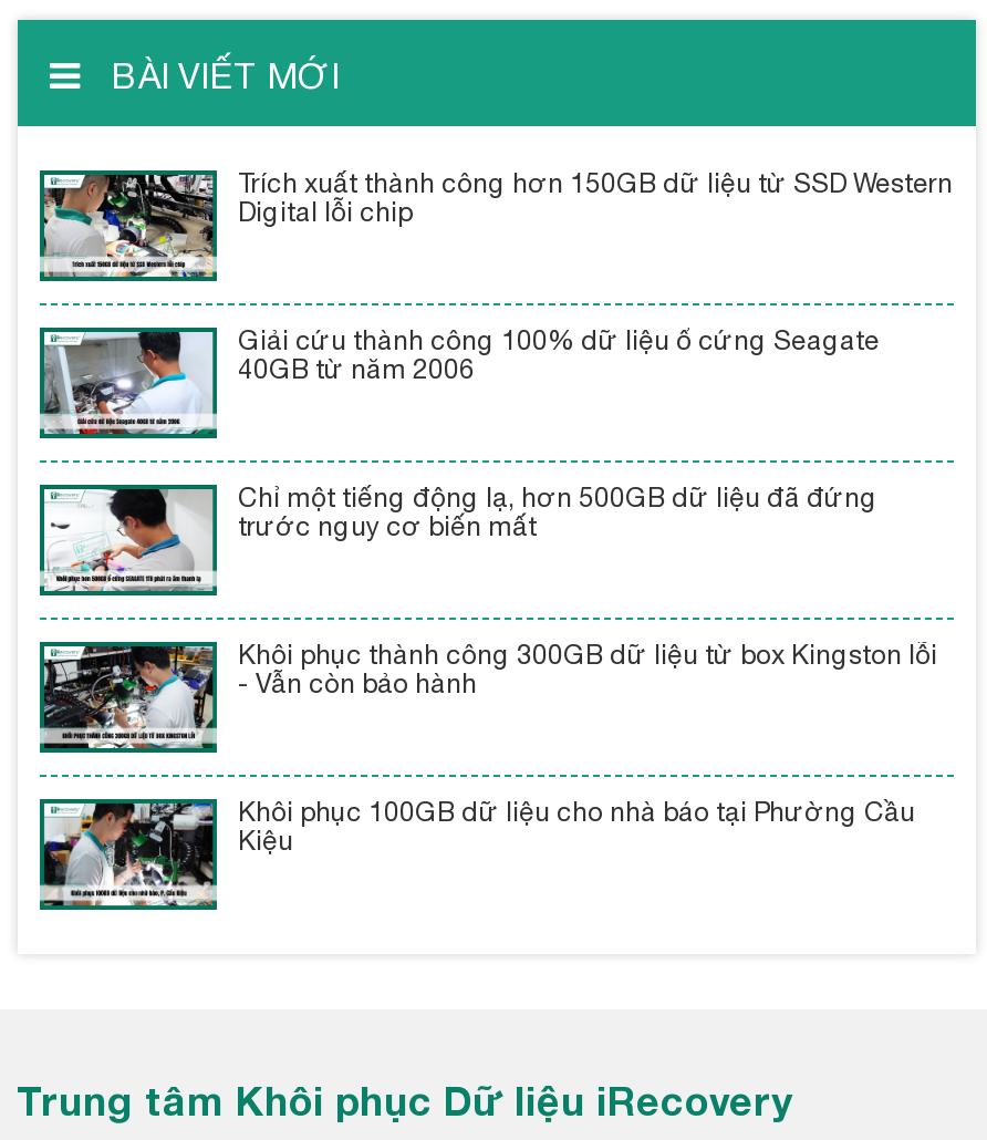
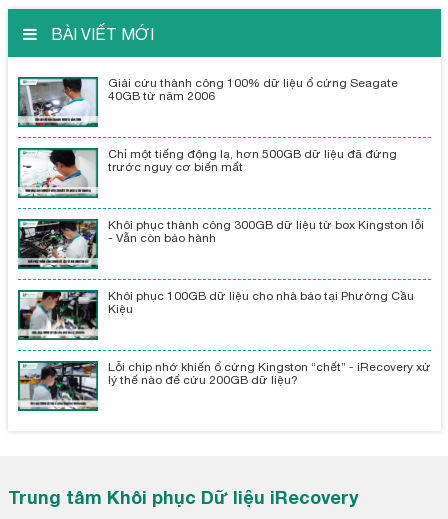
- [image]
- Trích xuất thành công hơn 150GB dữ liệu từ SSD Western
- Digital lỗi chip

moved up: [image] | Giải cứu thành công 100% dữ liệu ổ cứng Seagate | 40GB từ năm 2006 | ... | Khôi phục 100GB dữ liệu cho nhà báo tại Phường Cầu | Kiệu

+ [image]
+ Lỗi chip nhớ khiến ổ cứng Kingston “chết” - iRecovery xử
+ lý thế nào để cứu 200GB dữ liệu?
